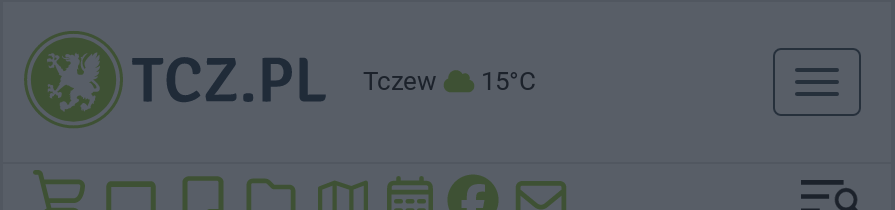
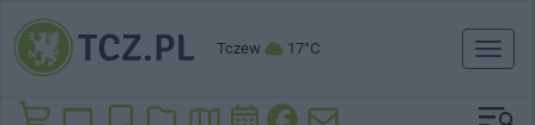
- Tczew 15°C
+ Tczew 17°C
